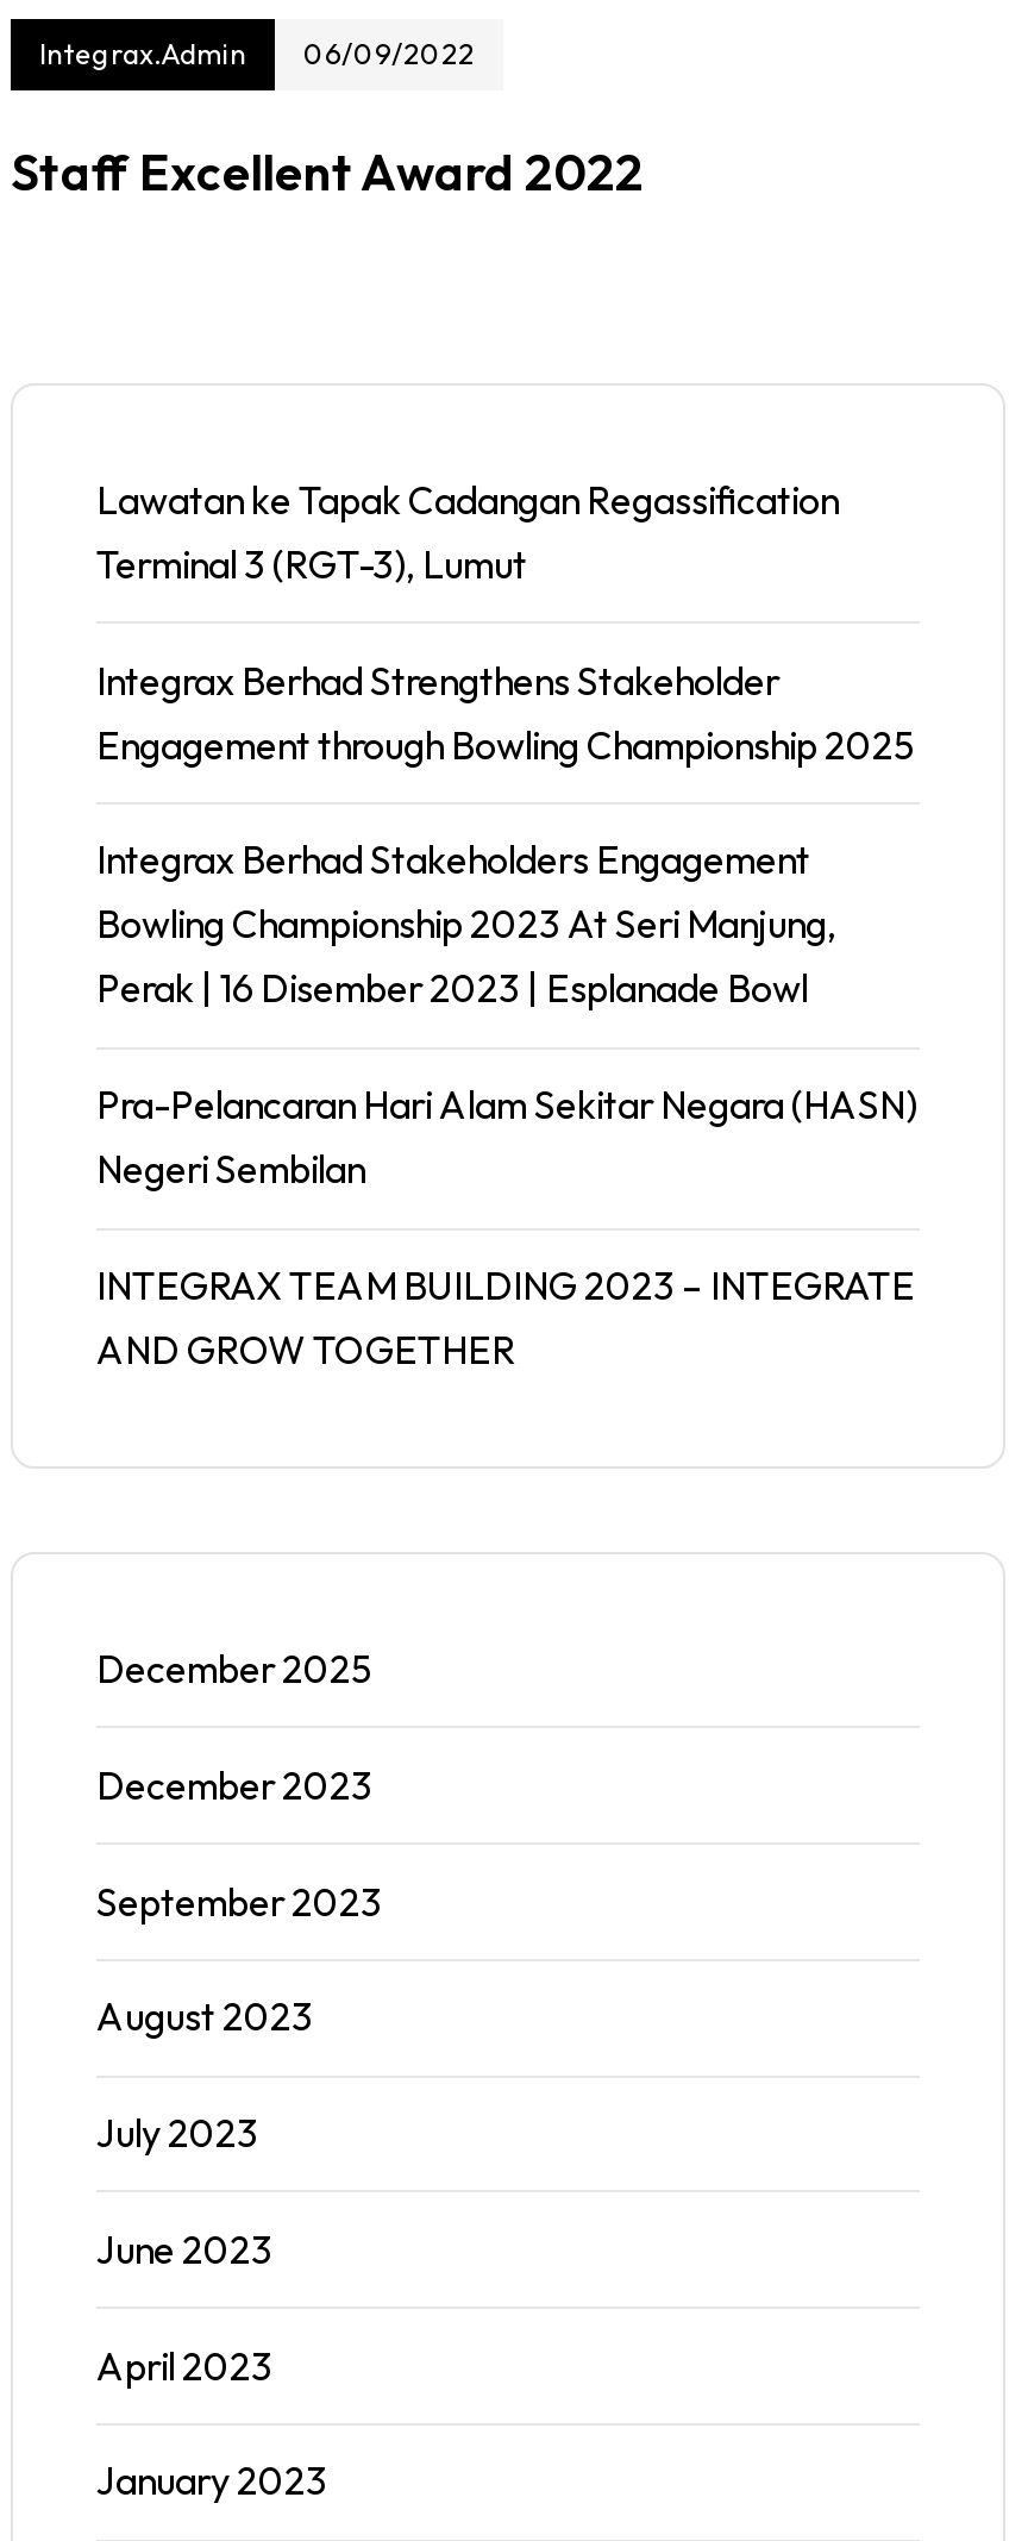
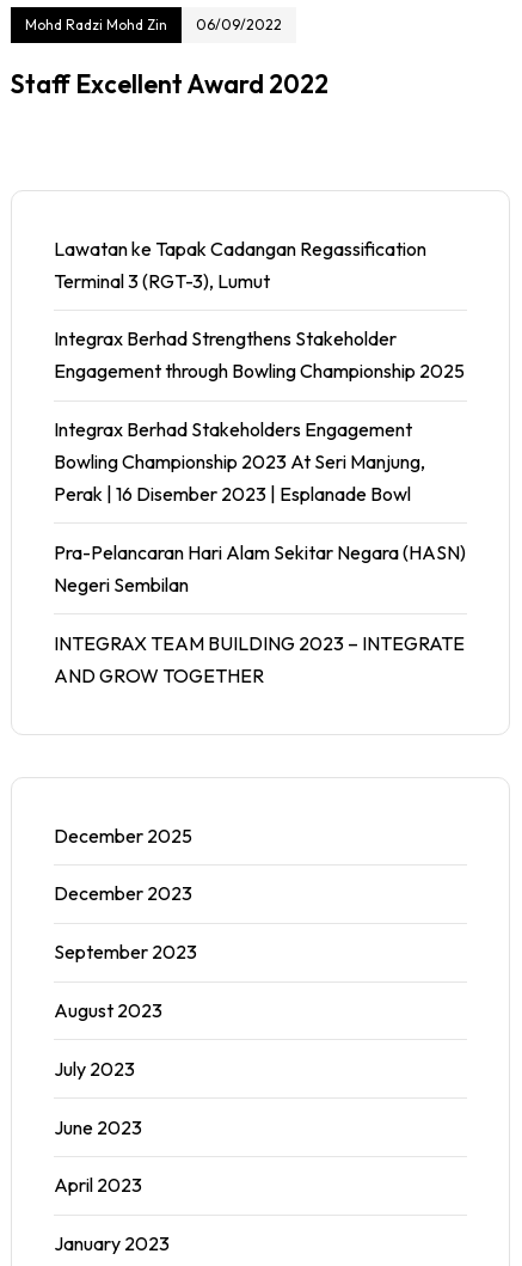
- Integrax.Admin
+ Mohd Radzi Mohd Zin
